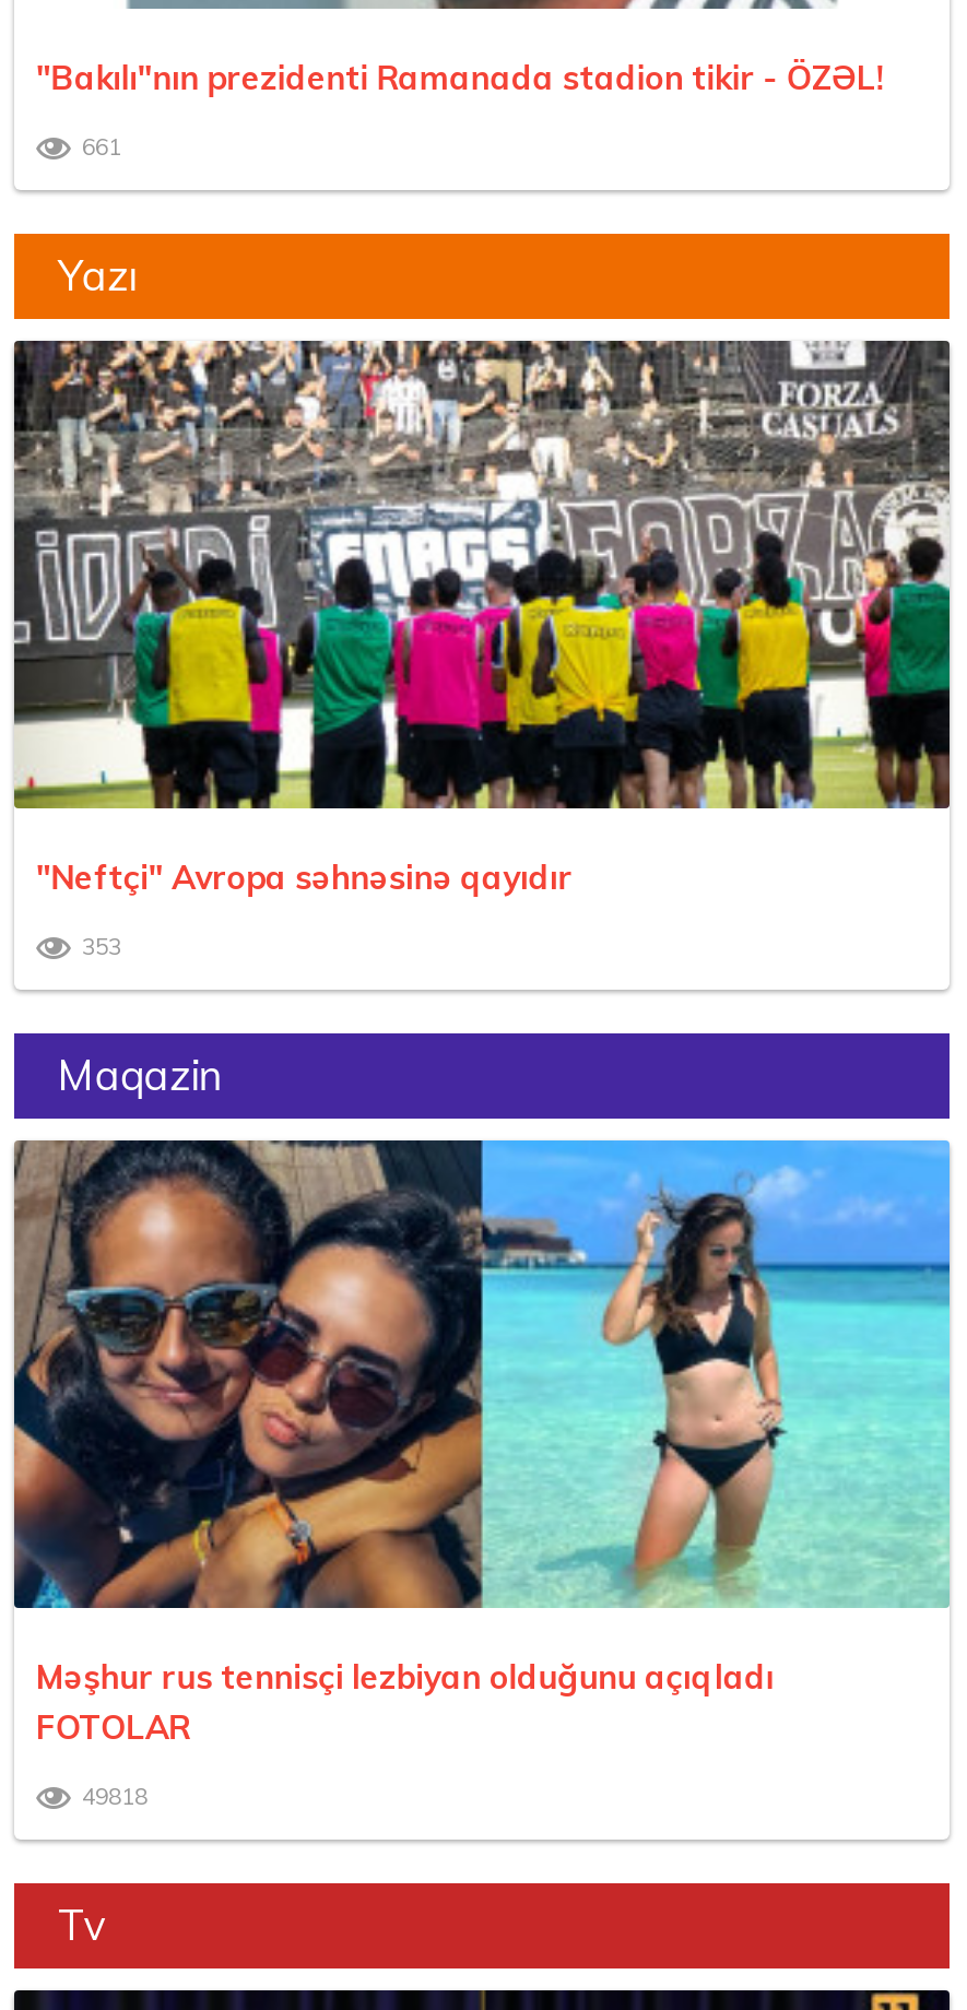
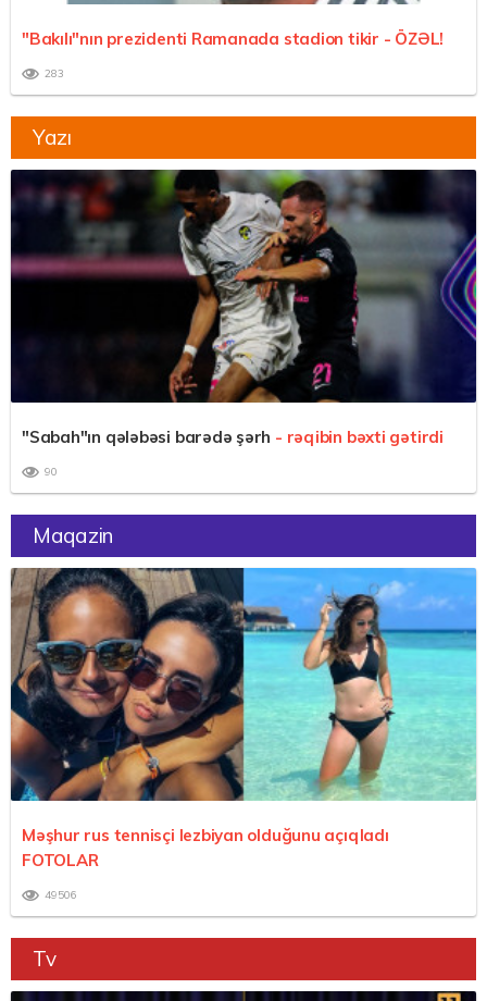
- 661
+ 283

- [image]
- "Neftçi" Avropa səhnəsinə qayıdır
+ [image]
+ "Sabah"ın qələbəsi barədə şərh - rəqibin bəxti gətirdi

- 353
+ 90

- 49818
+ 49506
